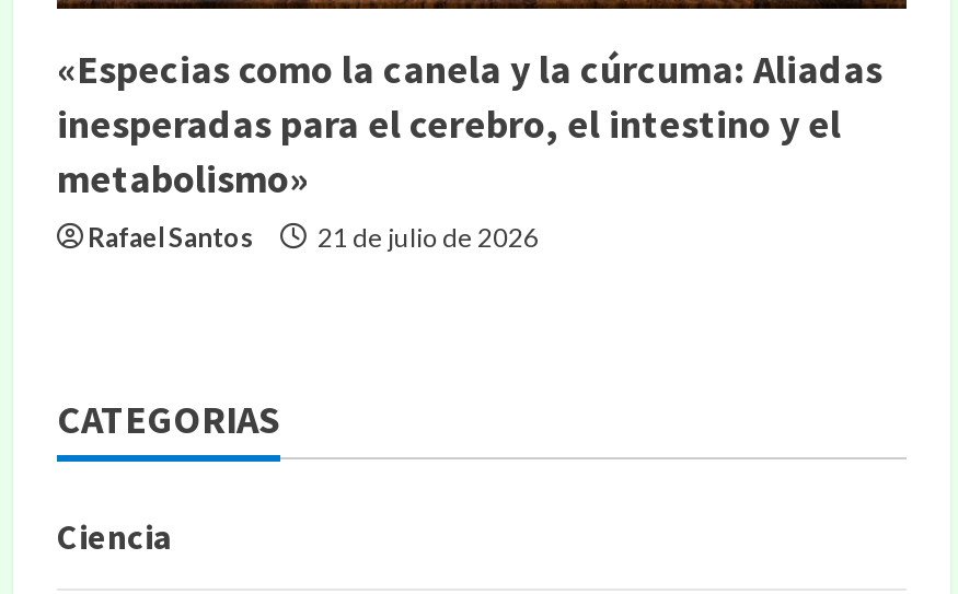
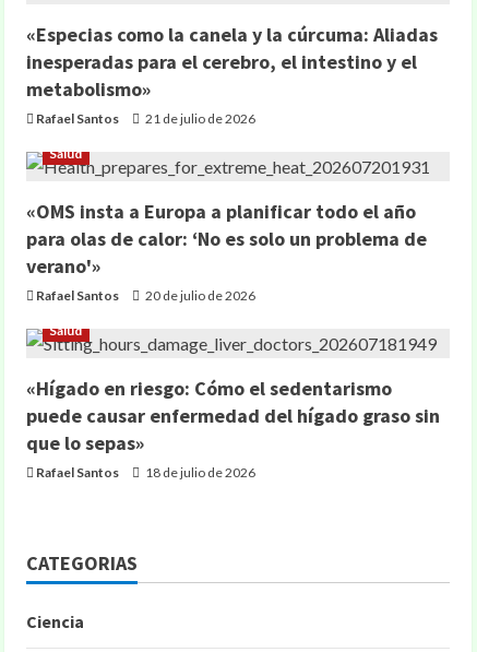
+ Salud
+ «OMS insta a Europa a planificar todo el año
+ para olas de calor: ‘No es solo un problema de
+ verano'»
+ Rafael Santos
+ 20 de julio de 2026
+ Salud
+ «Hígado en riesgo: Cómo el sedentarismo
+ puede causar enfermedad del hígado graso sin
+ que lo sepas»
+ Rafael Santos
+ 18 de julio de 2026
